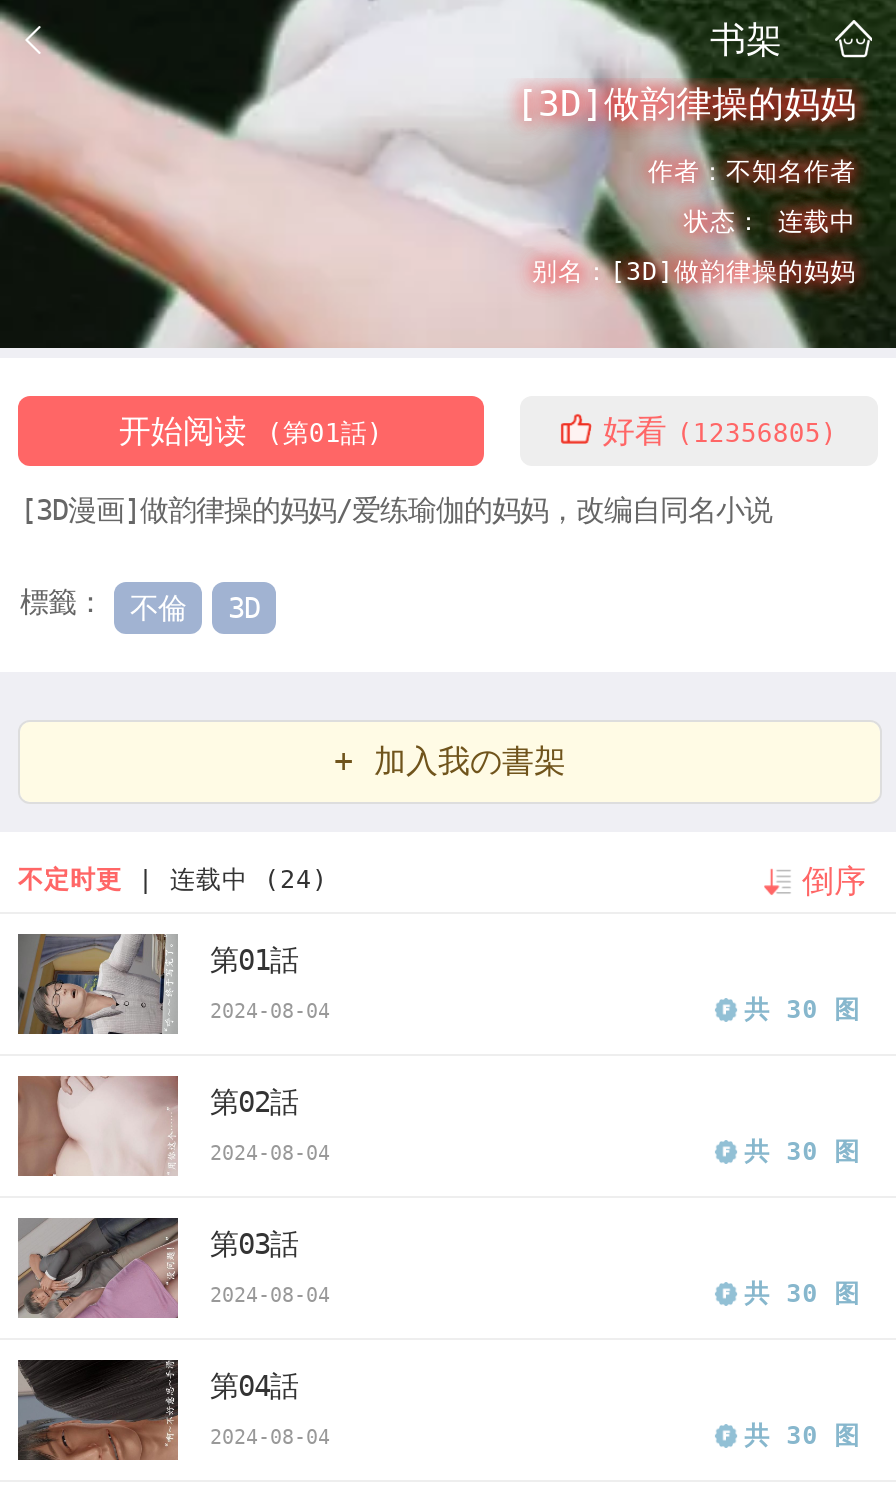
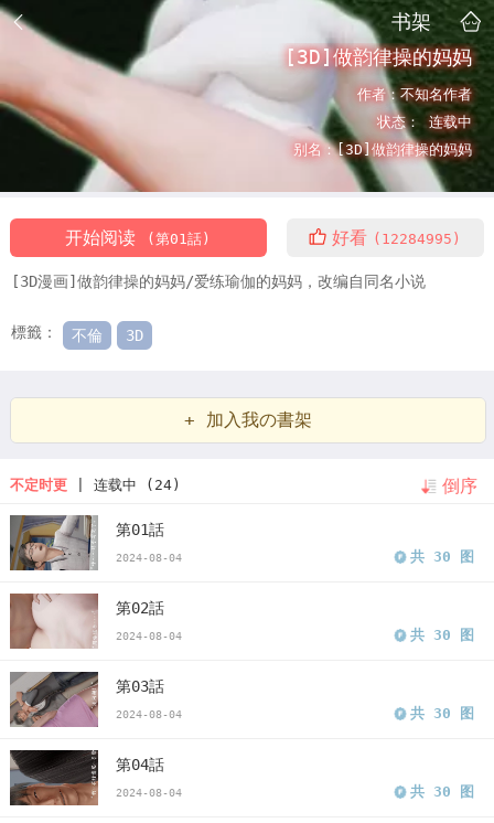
- 好看 (12356805)
+ 好看 (12284995)
